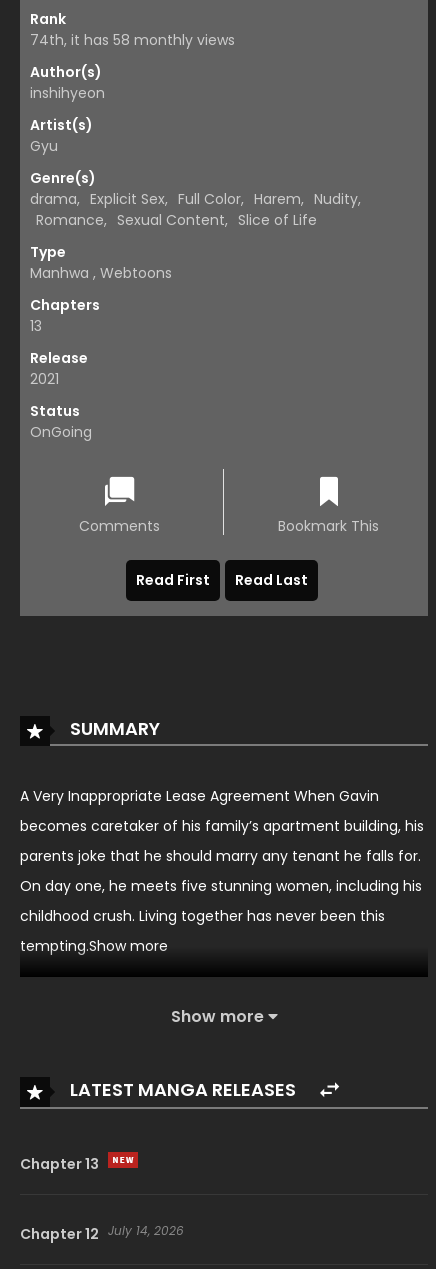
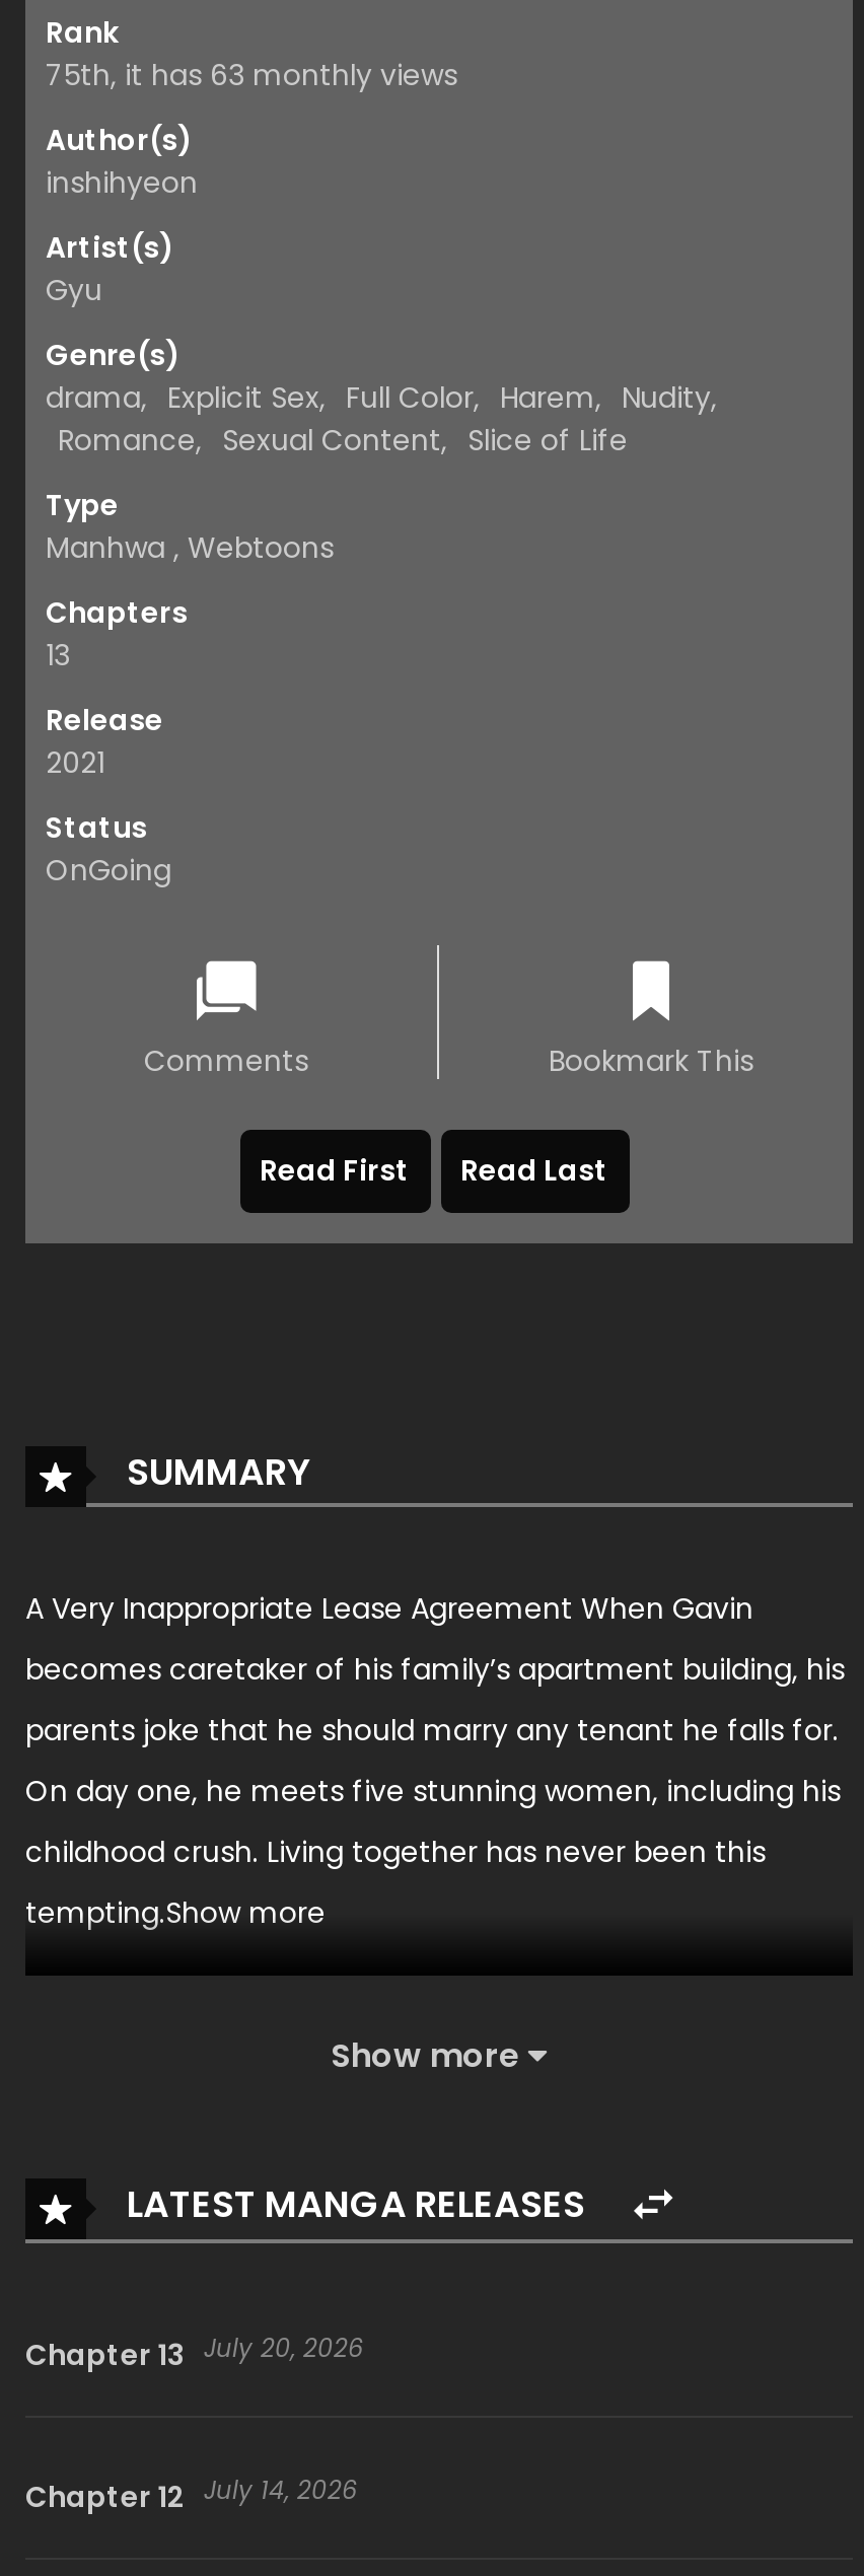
- 74th, it has 58 monthly views
+ 75th, it has 63 monthly views

- Chapter 13
+ Chapter 13 July 20, 2026
